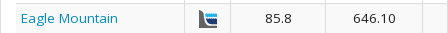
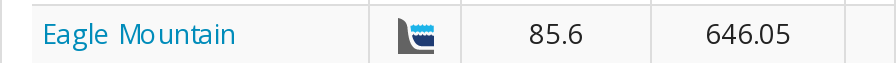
- 85.8
+ 85.6

- 646.10
+ 646.05
